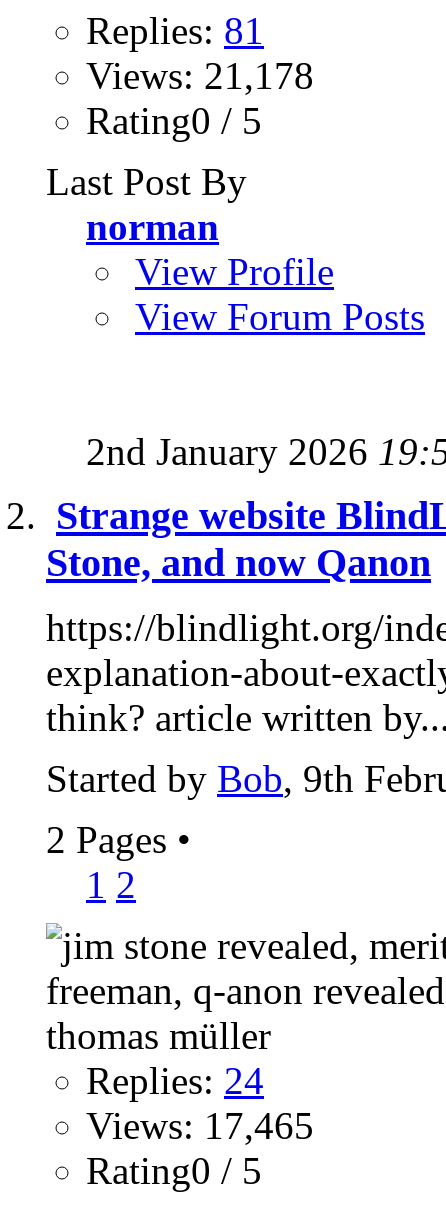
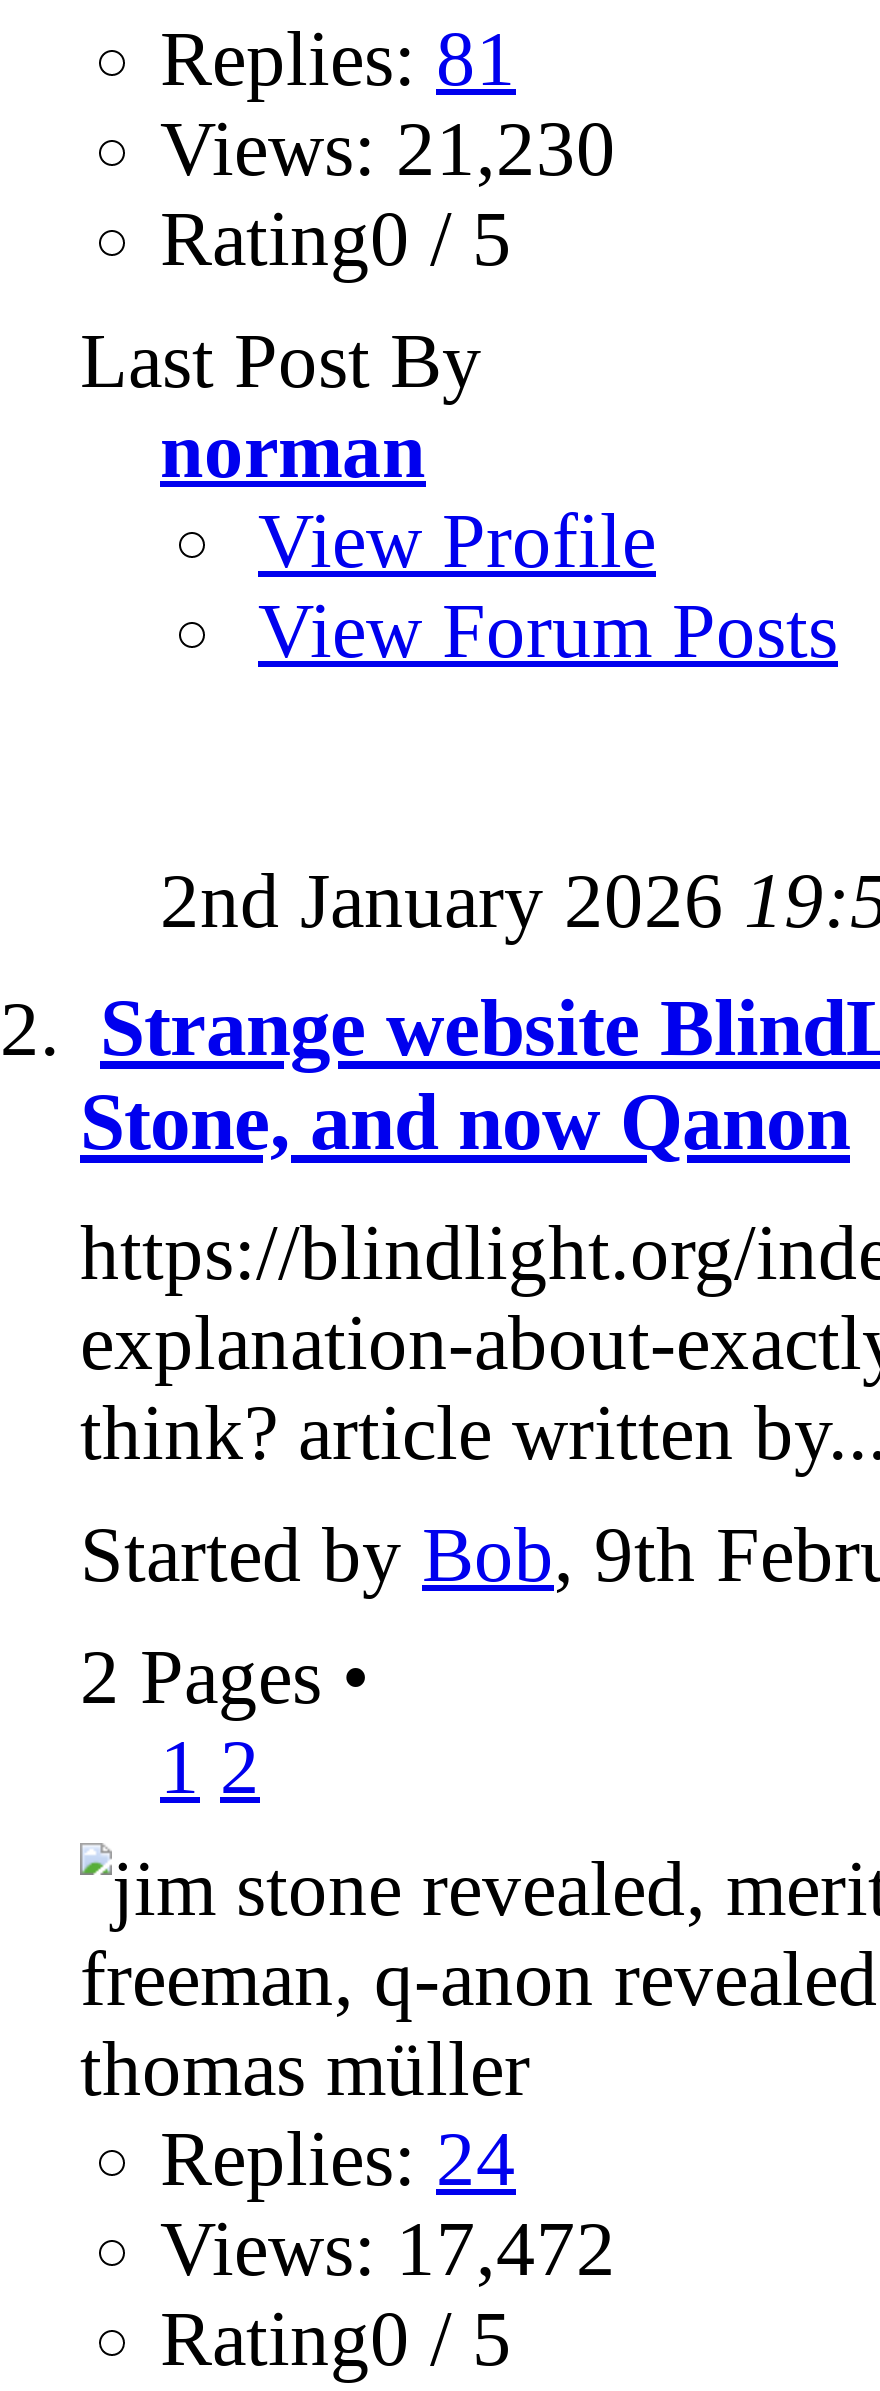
- Views: 21,178
+ Views: 21,230

- Views: 17,465
+ Views: 17,472
